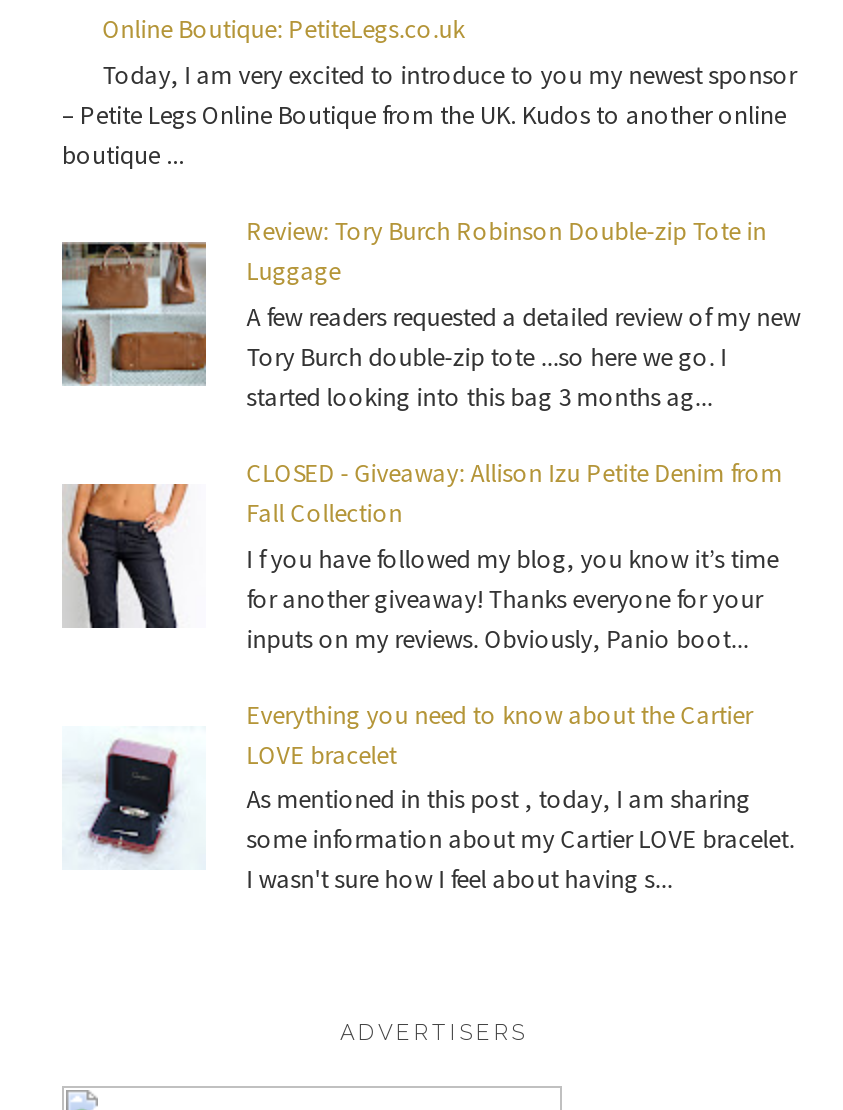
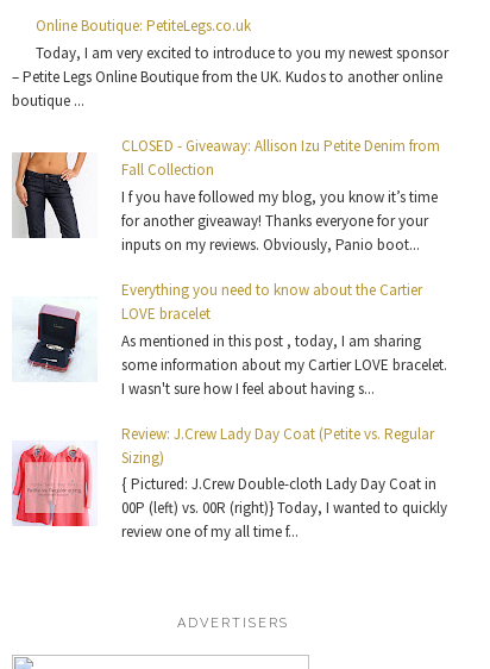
- [image]
- Review: Tory Burch Robinson Double-zip Tote in
- Luggage
- A few readers requested a detailed review of my new
- Tory Burch double-zip tote ...so here we go. I
- started looking into this bag 3 months ag...

moved up: [image] | CLOSED - Giveaway: Allison Izu Petite Denim from | Fall Collection | ... | some information about my Cartier LOVE bracelet. | I wasn't sure how I feel about having s...

+ [image]
+ Review: J.Crew Lady Day Coat (Petite vs. Regular
+ Sizing)
+ { Pictured: J.Crew Double-cloth Lady Day Coat in
+ 00P (left) vs. 00R (right)} Today, I wanted to quickly
+ review one of my all time f...
